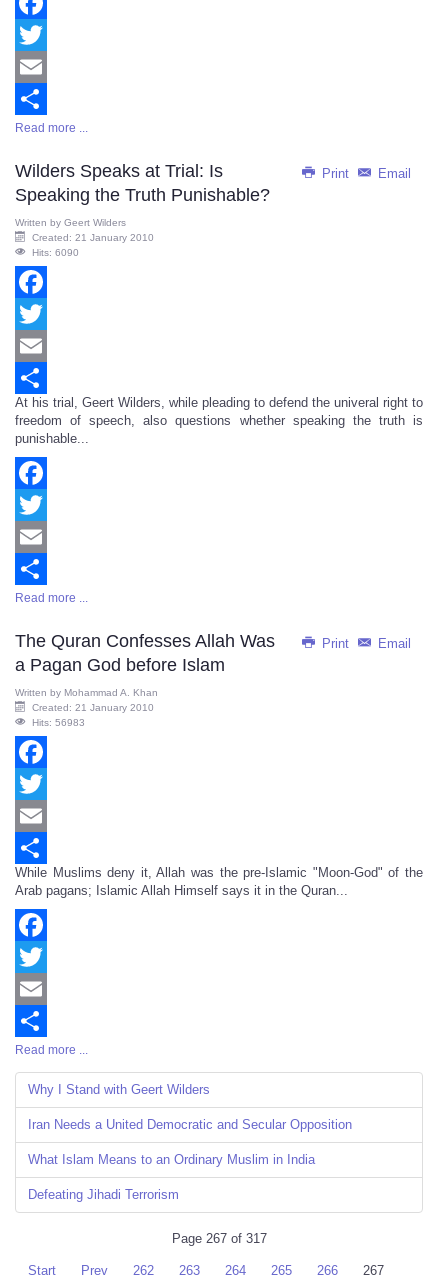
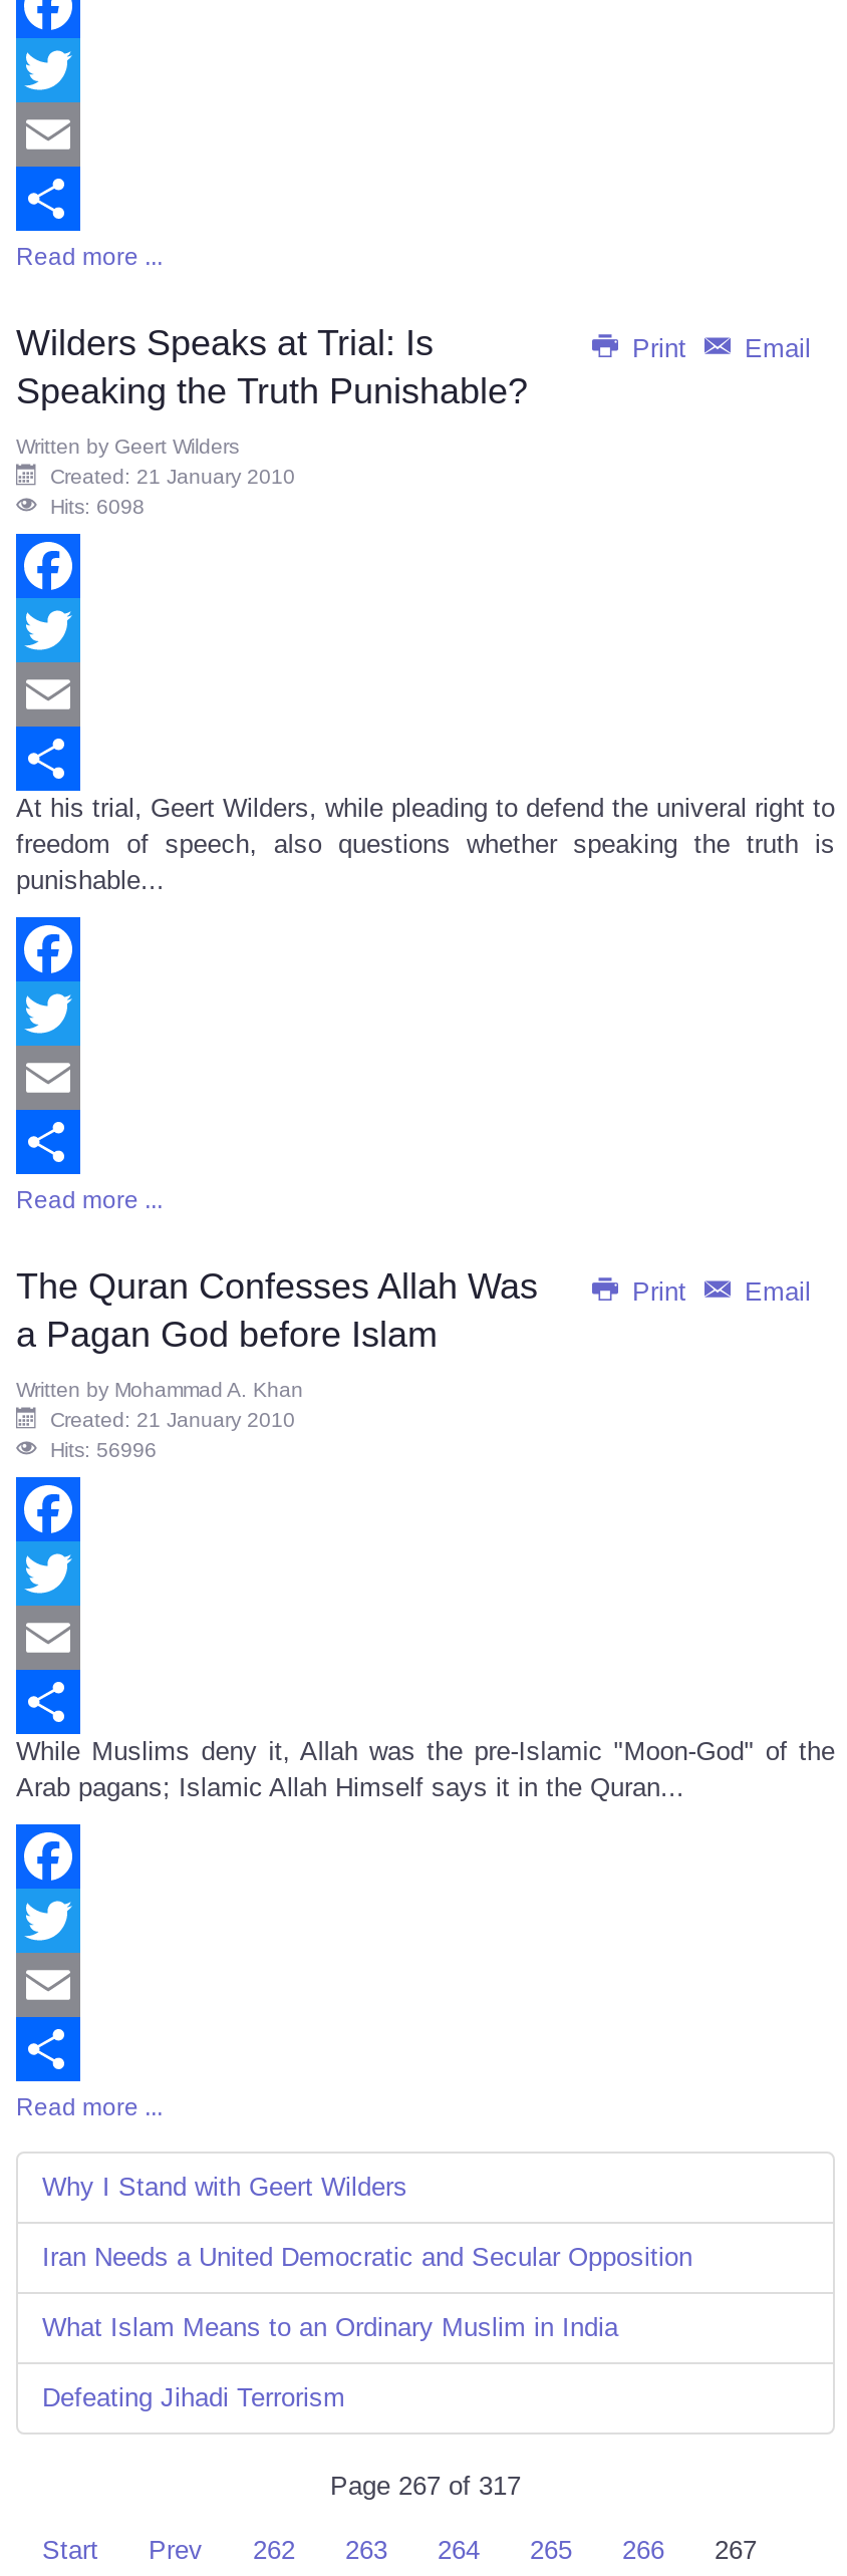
- Hits: 6090
+ Hits: 6098

- Hits: 56983
+ Hits: 56996
